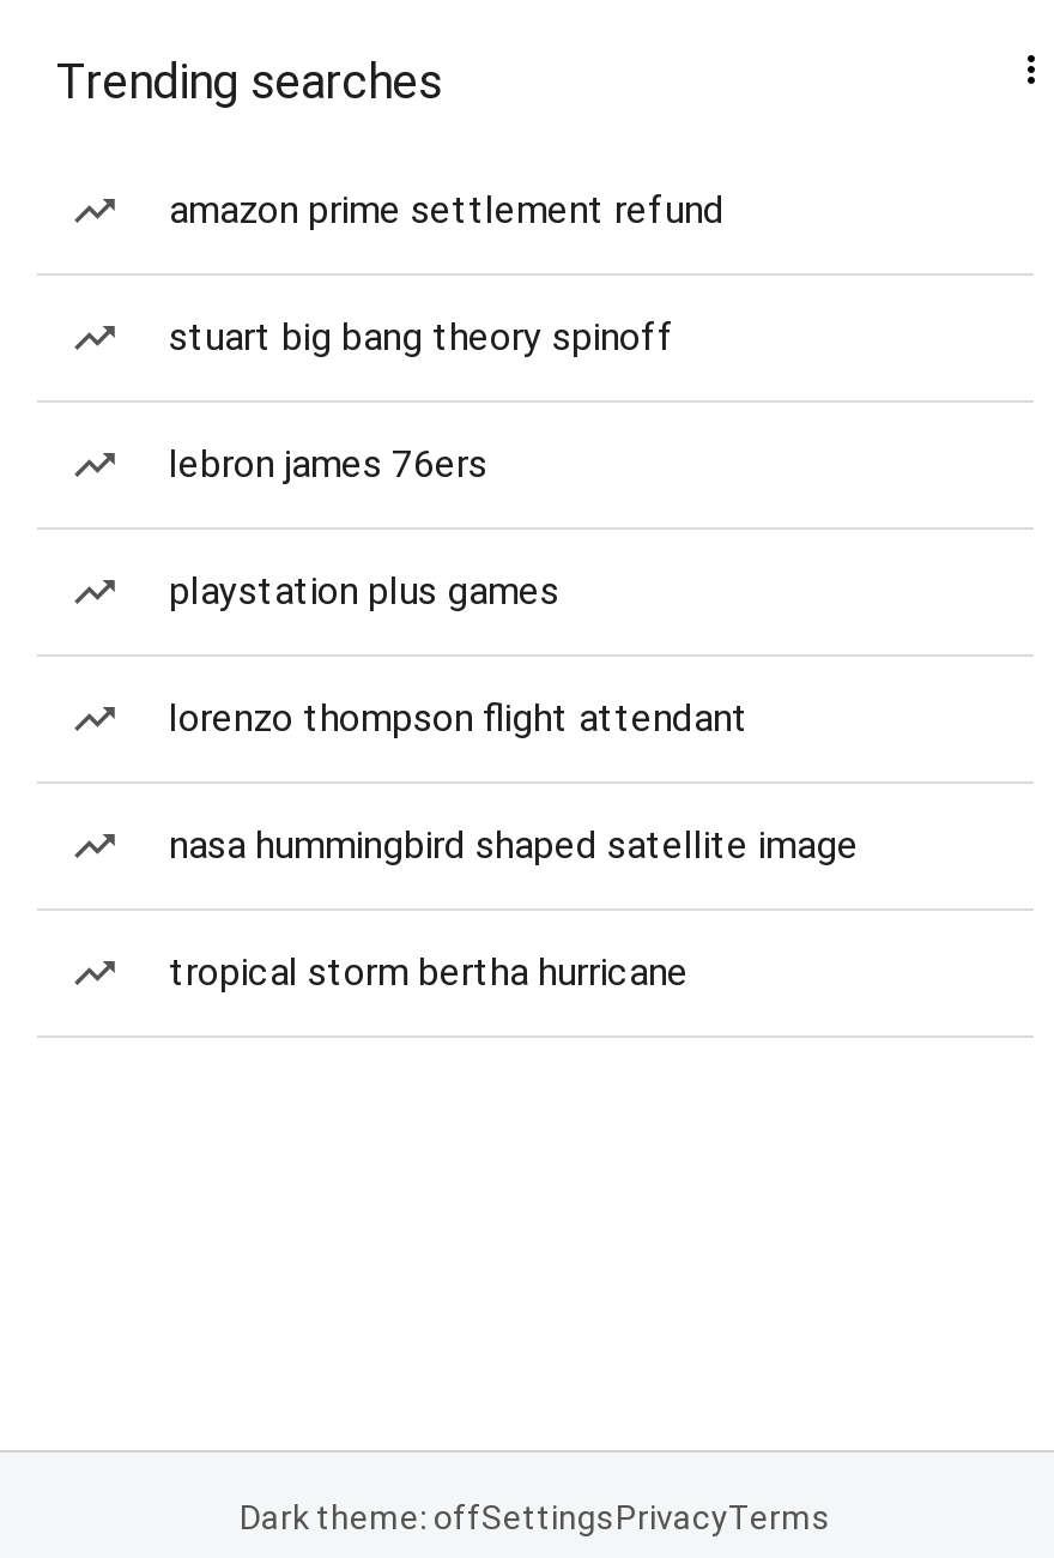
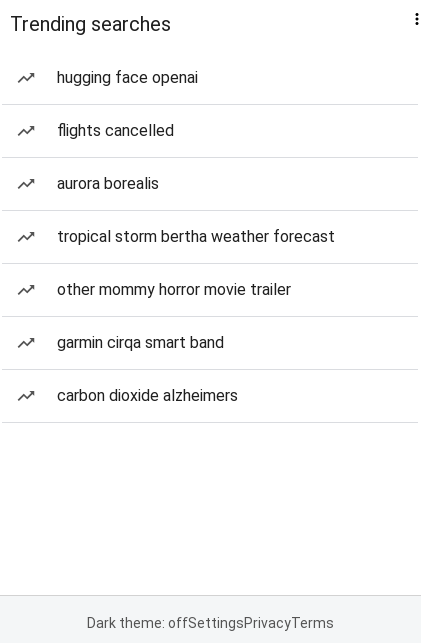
- amazon prime settlement refund
+ hugging face openai

- stuart big bang theory spinoff
+ flights cancelled

- lebron james 76ers
+ aurora borealis

- playstation plus games
+ tropical storm bertha weather forecast

- lorenzo thompson flight attendant
+ other mommy horror movie trailer

- nasa hummingbird shaped satellite image
+ garmin cirqa smart band

- tropical storm bertha hurricane
+ carbon dioxide alzheimers
